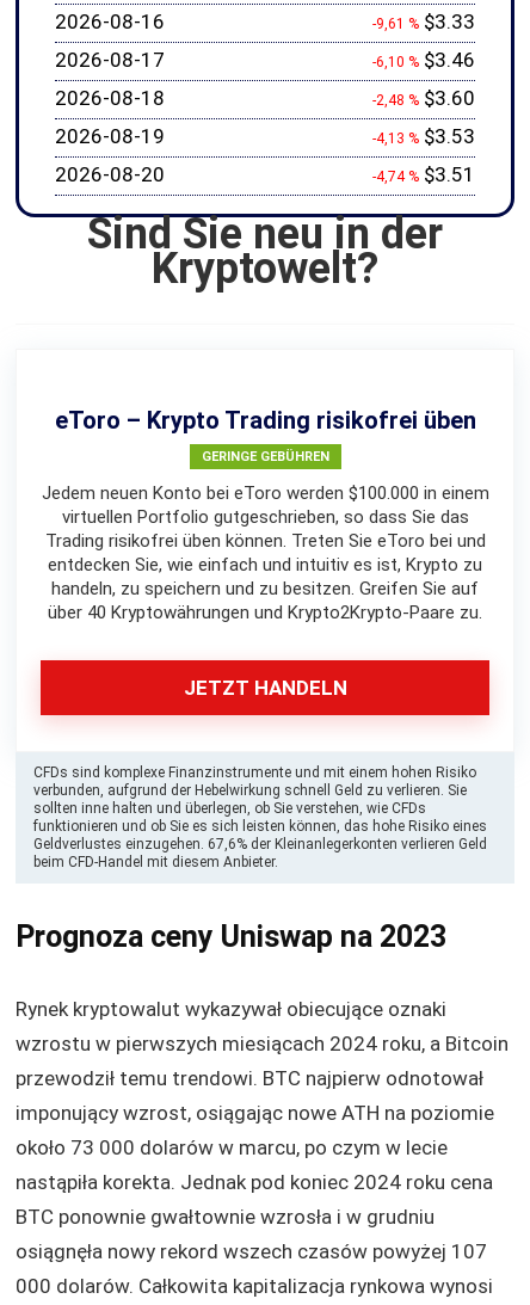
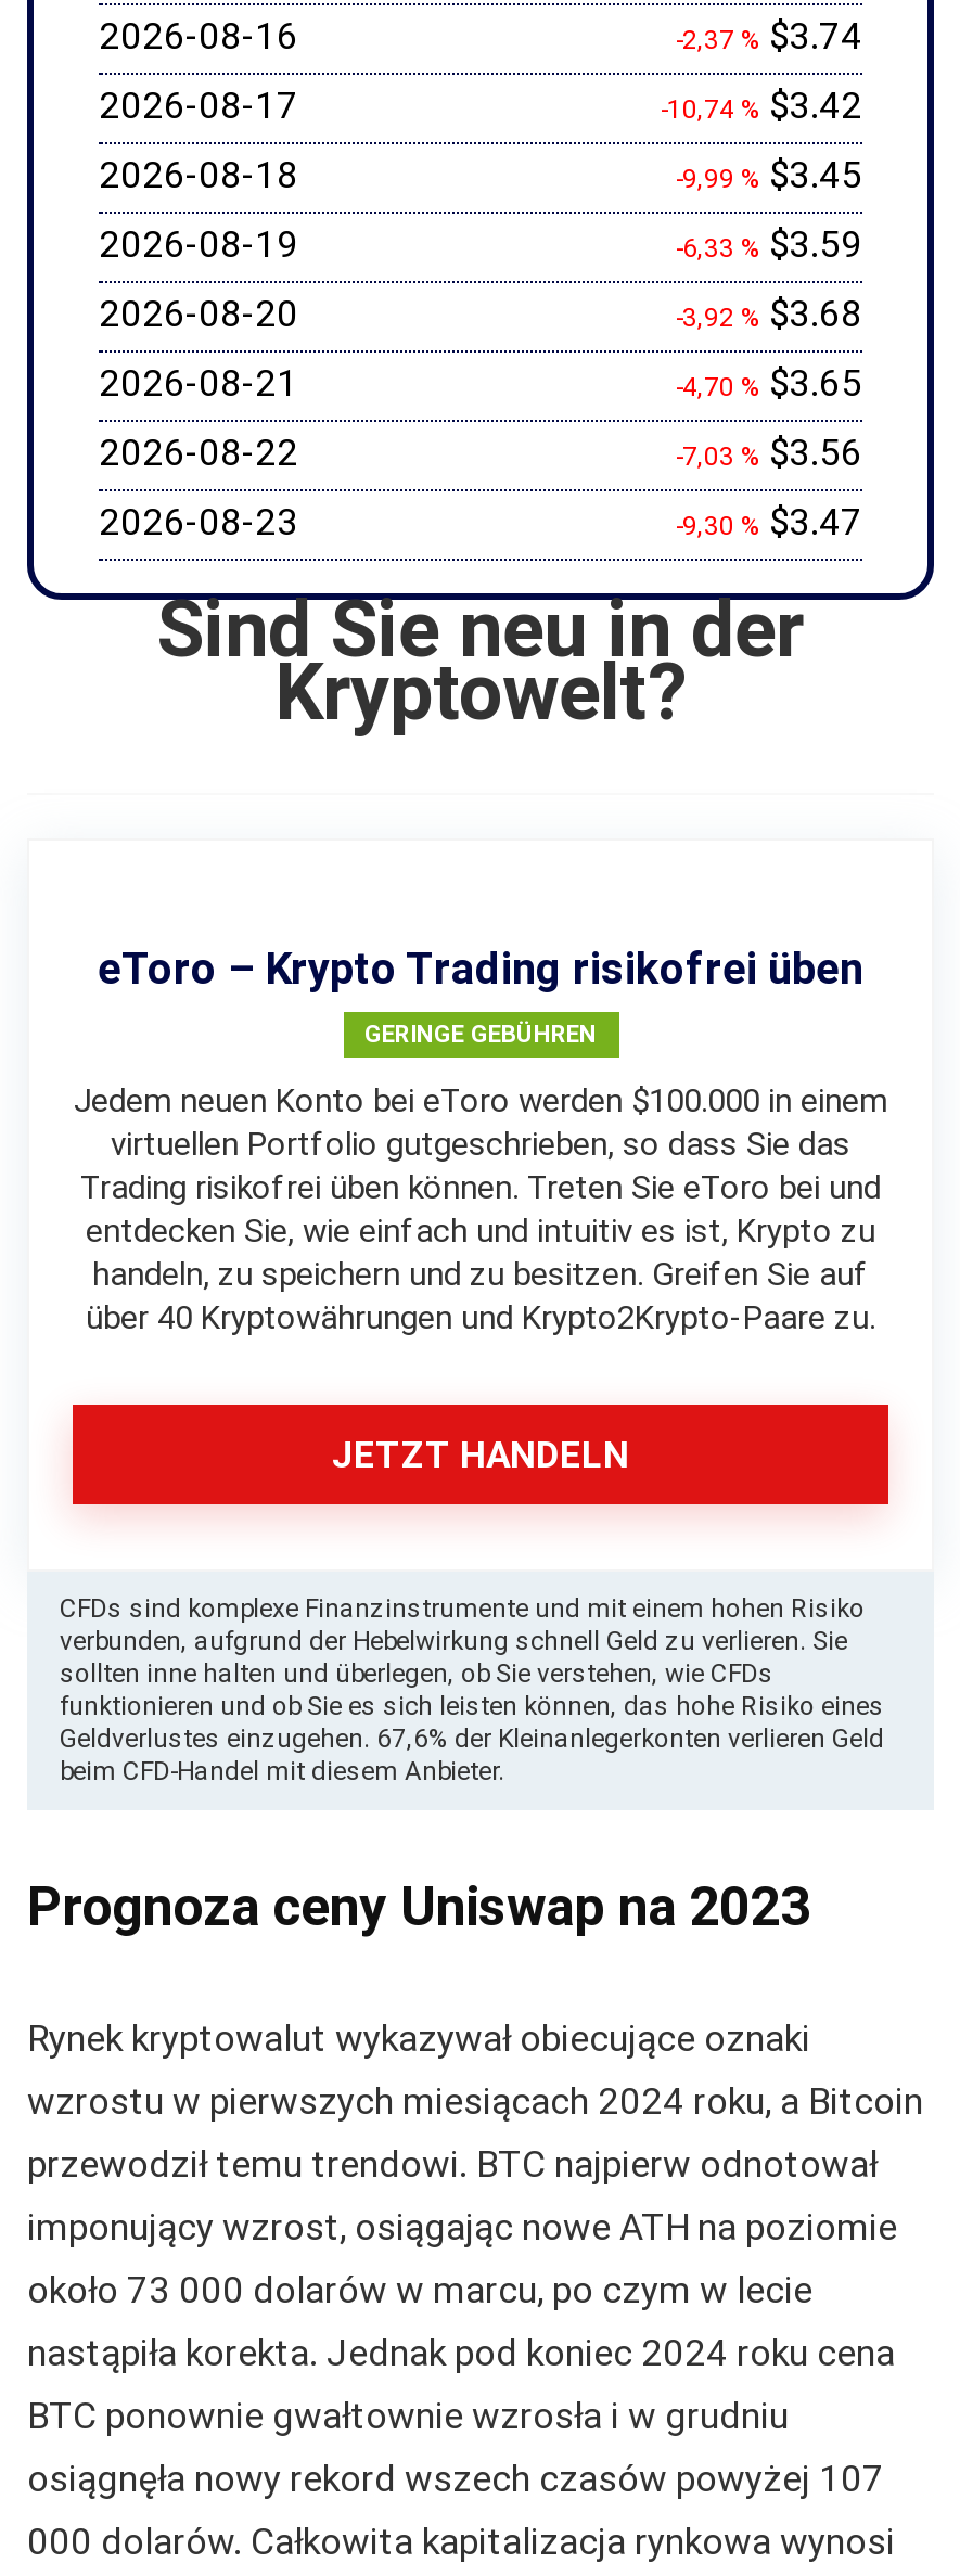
- -9,61 % $3.33
+ -2,37 % $3.74

- -6,10 % $3.46
+ -10,74 % $3.42

- -2,48 % $3.60
+ -9,99 % $3.45

- -4,13 % $3.53
+ -6,33 % $3.59

- -4,74 % $3.51
+ -3,92 % $3.68
+ 2026-08-21
+ -4,70 % $3.65
+ 2026-08-22
+ -7,03 % $3.56
+ 2026-08-23
+ -9,30 % $3.47
